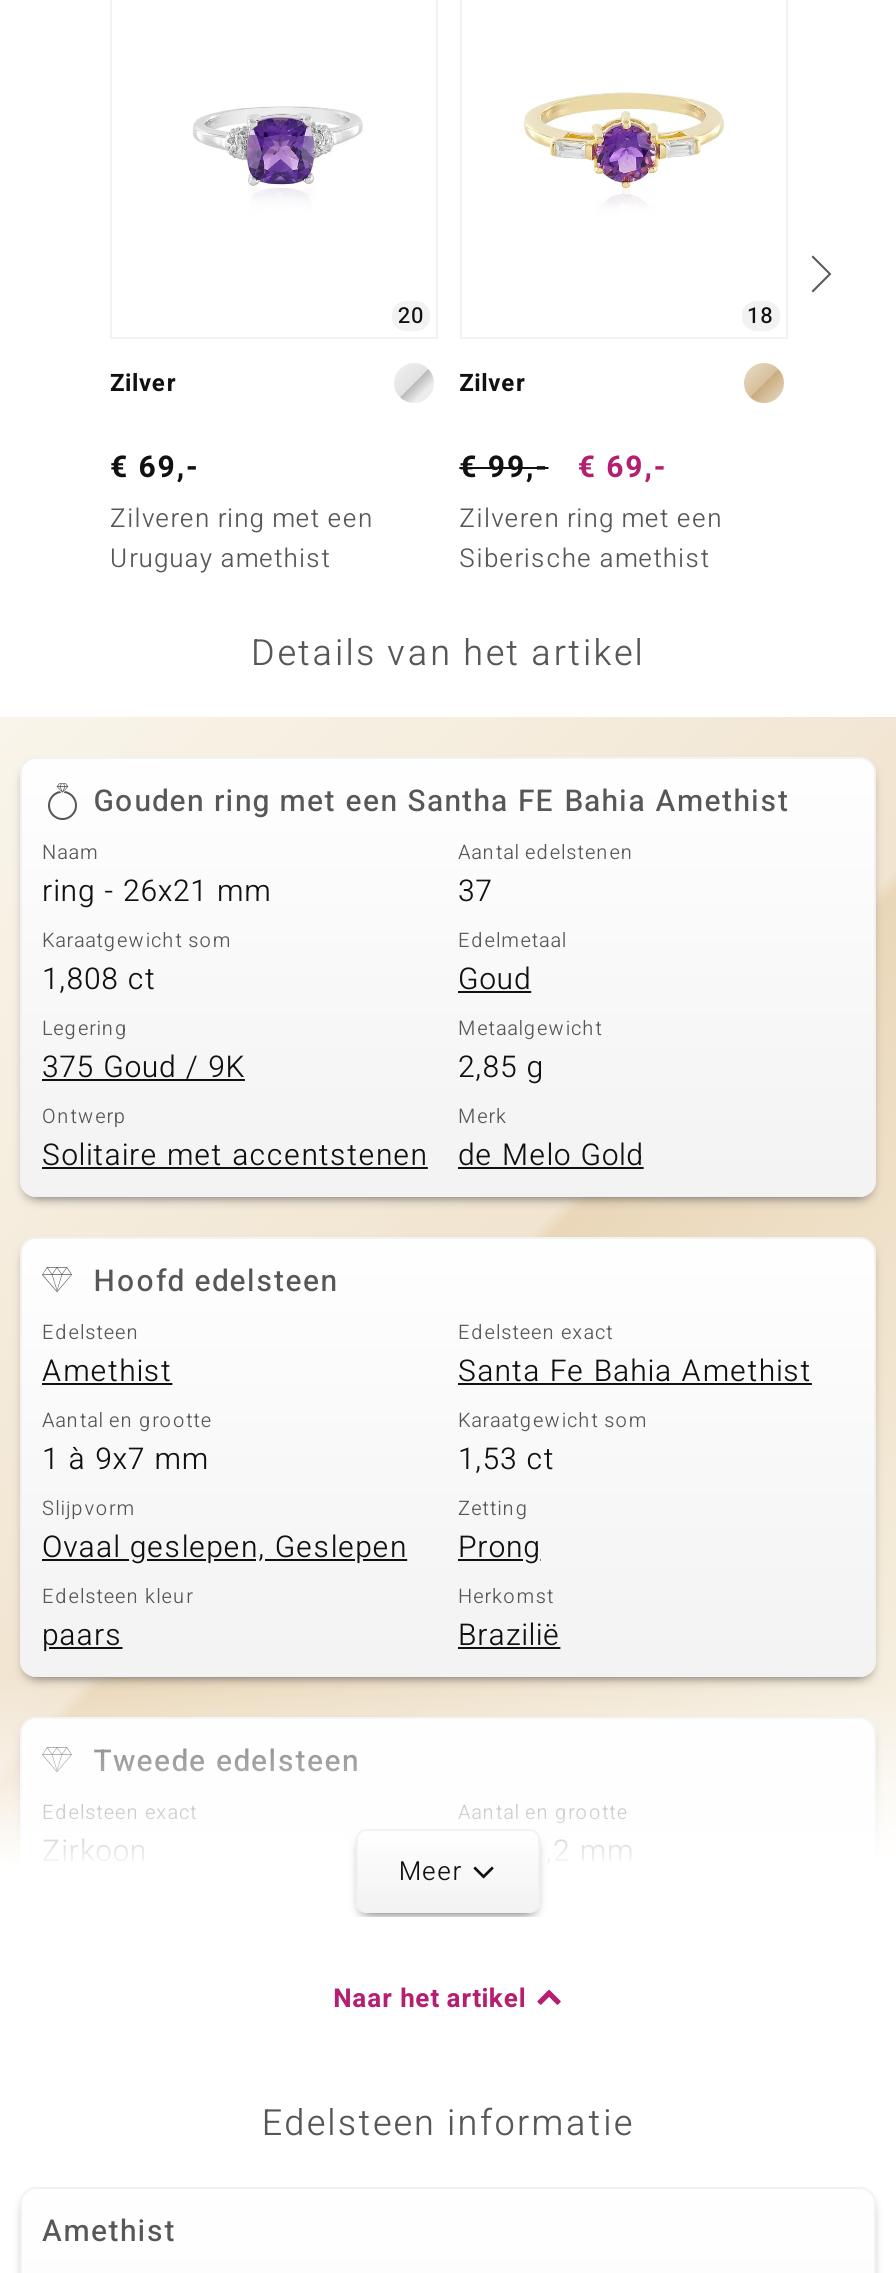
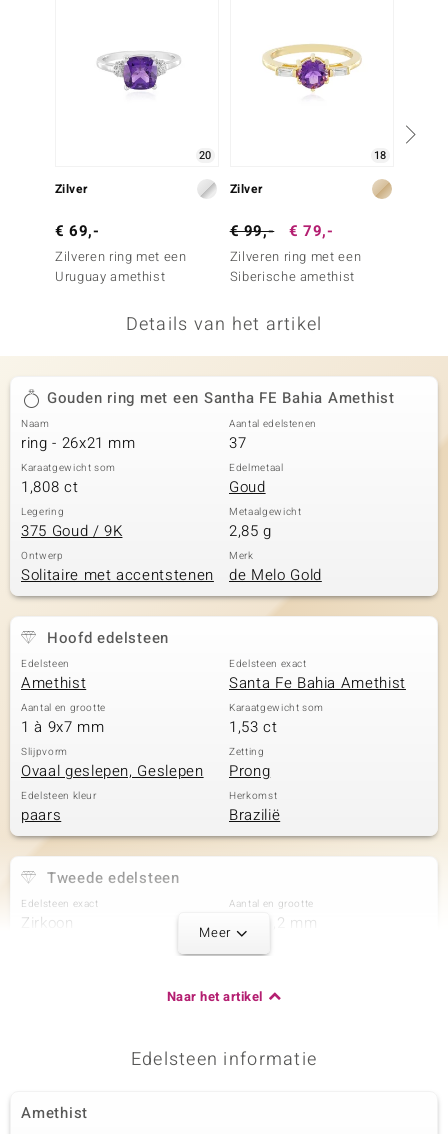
- € 99,- € 69,-
+ € 99,- € 79,-
